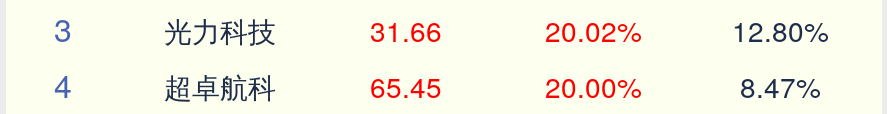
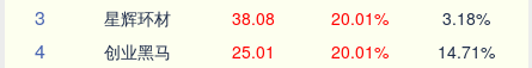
- 光力科技
- 31.66
- 20.02%
- 12.80%
+ 星辉环材
+ 38.08
+ 20.01%
+ 3.18%

- 超卓航科
- 65.45
- 20.00%
- 8.47%
+ 创业黑马
+ 25.01
+ 20.01%
+ 14.71%
